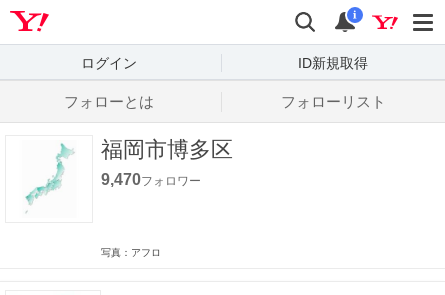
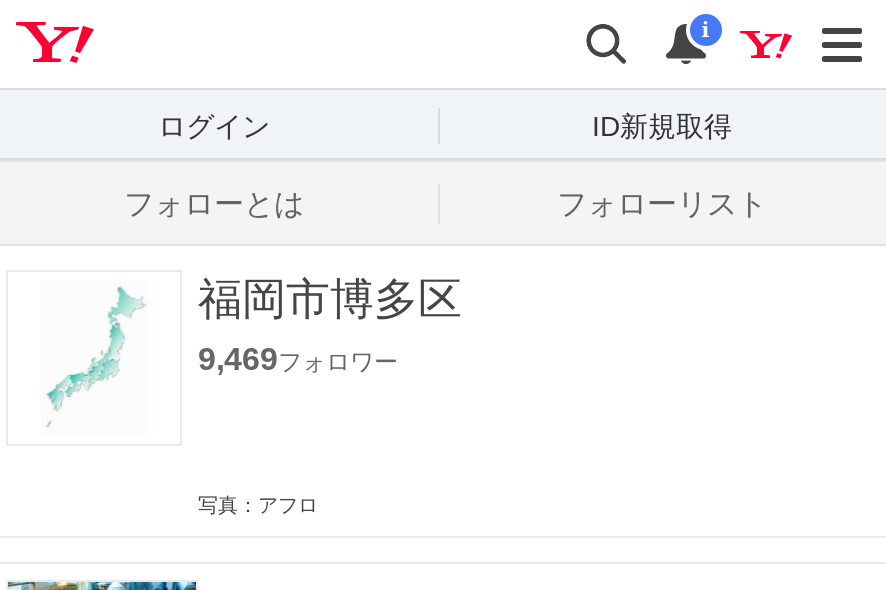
- 9,470フォロワー
+ 9,469フォロワー
